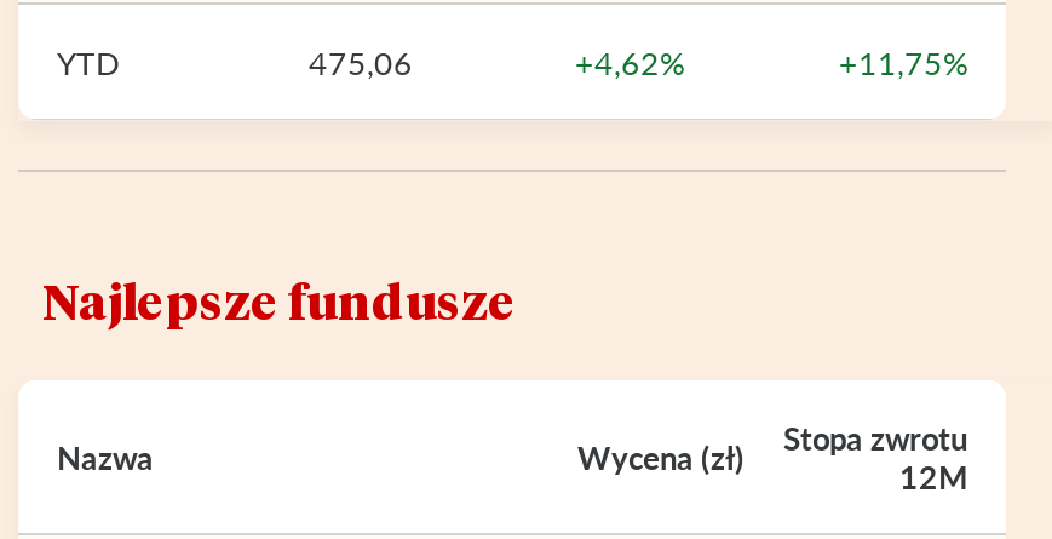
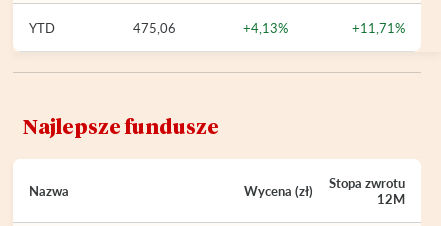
- +4,62%
+ +4,13%

- +11,75%
+ +11,71%
